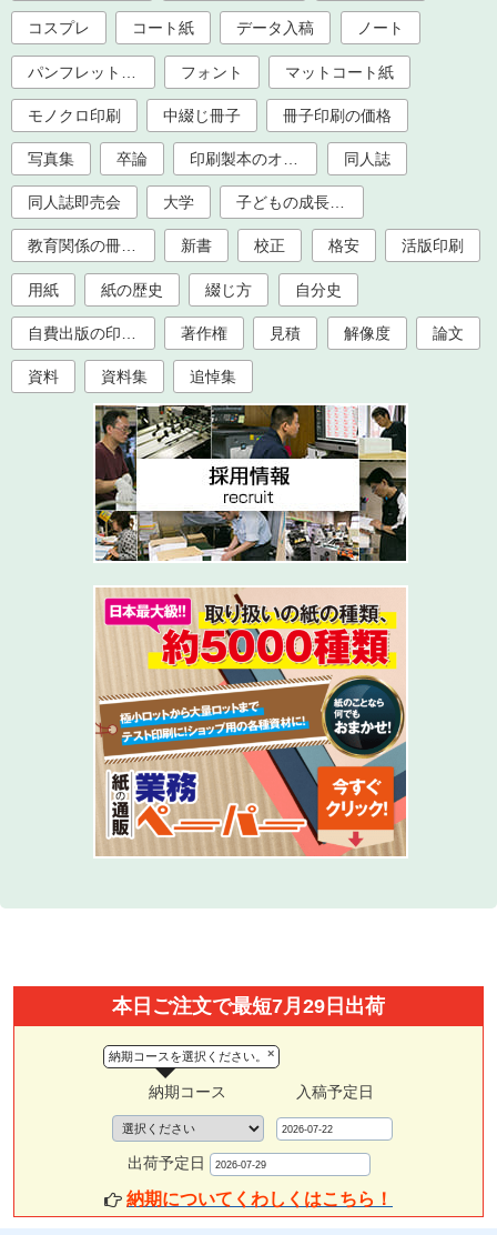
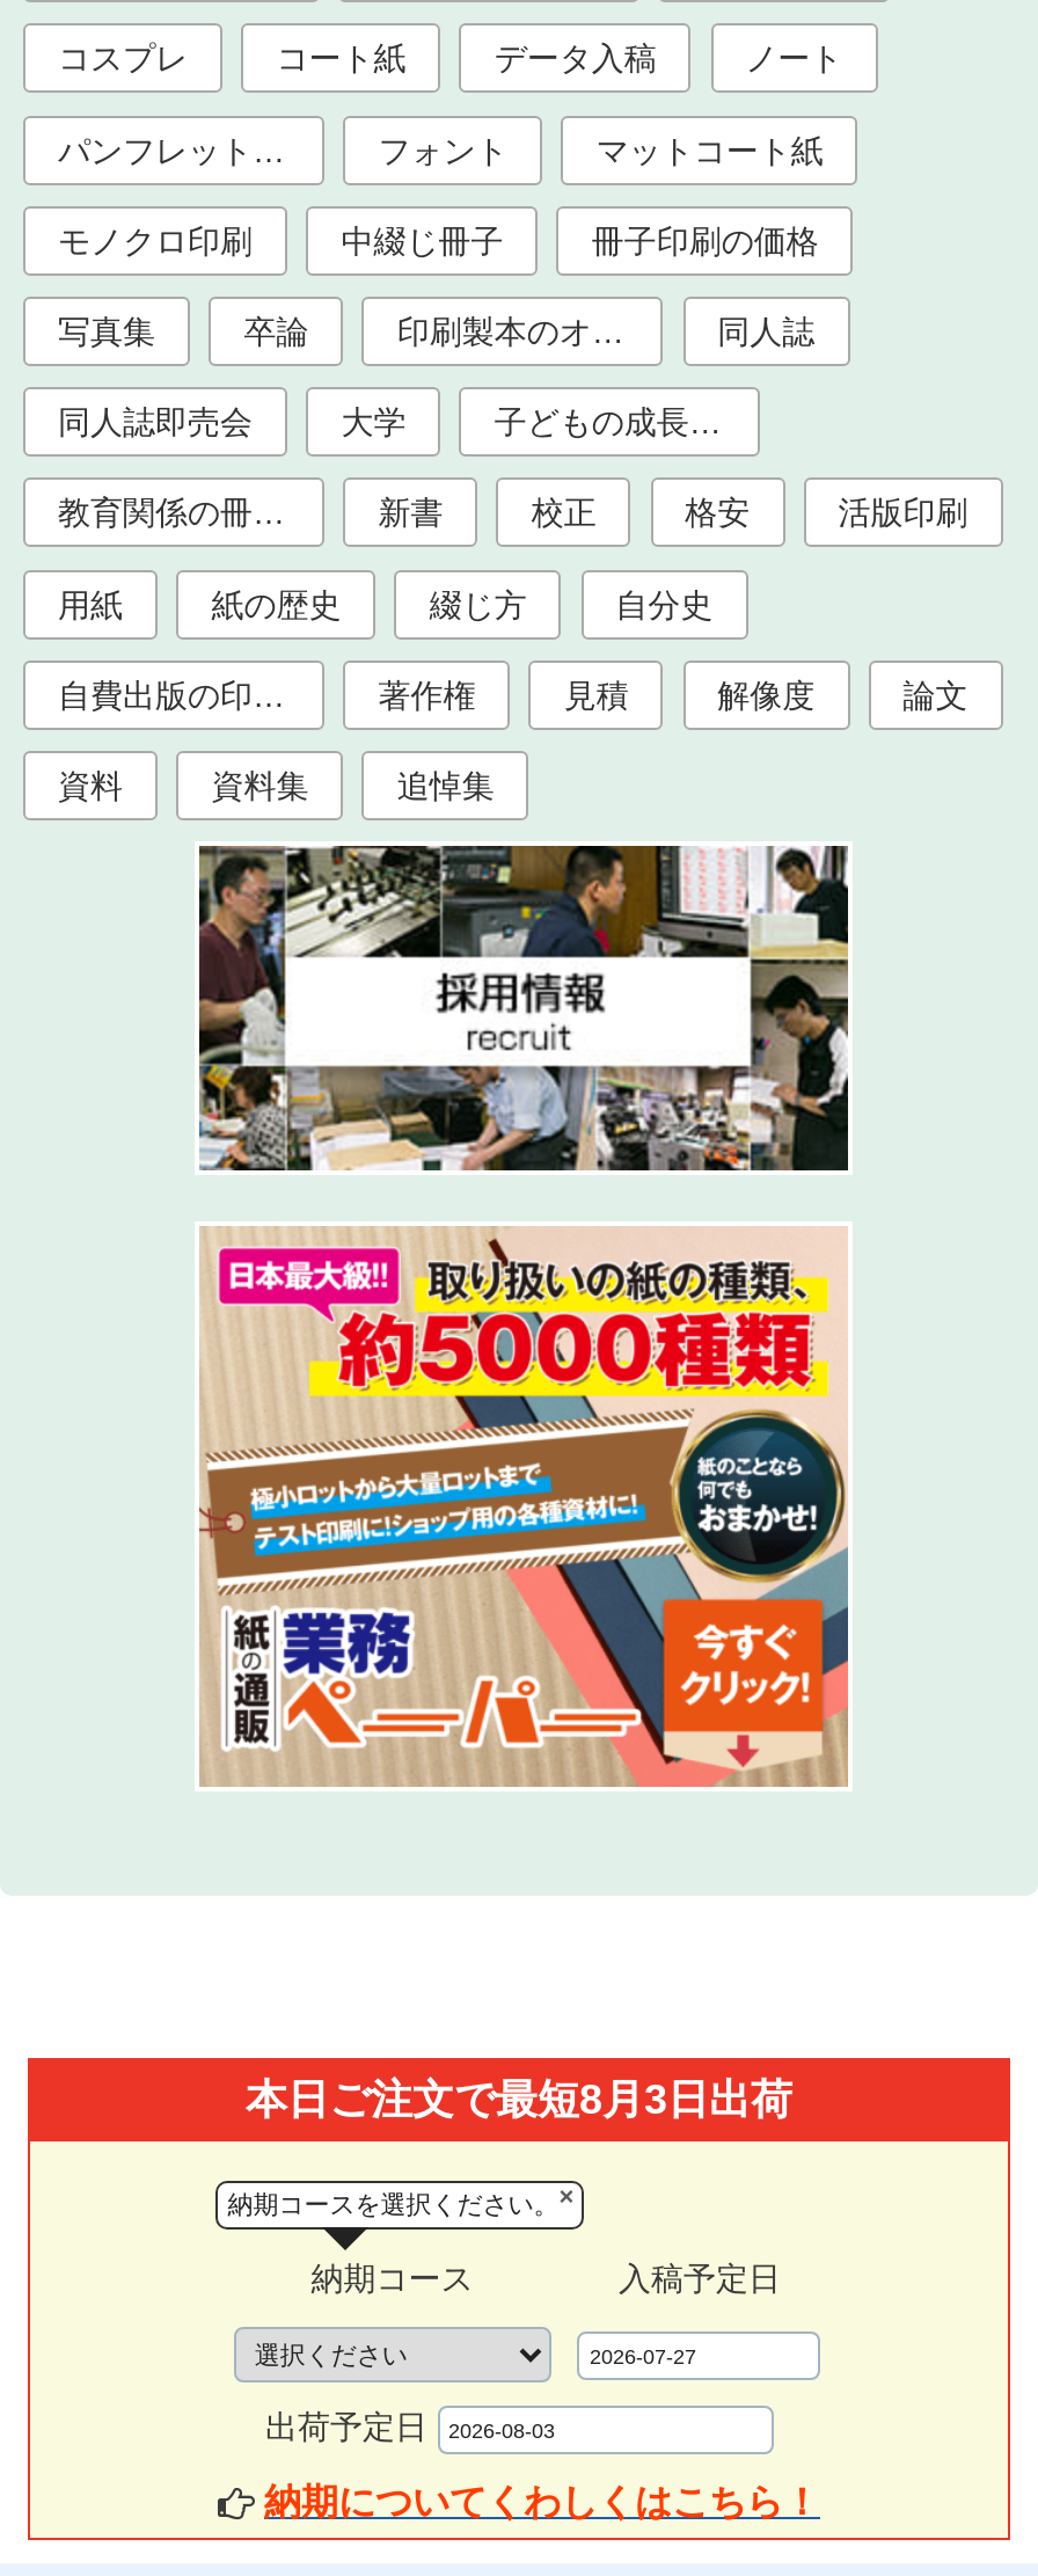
- 本日ご注文で最短7月29日出荷
+ 本日ご注文で最短8月3日出荷
